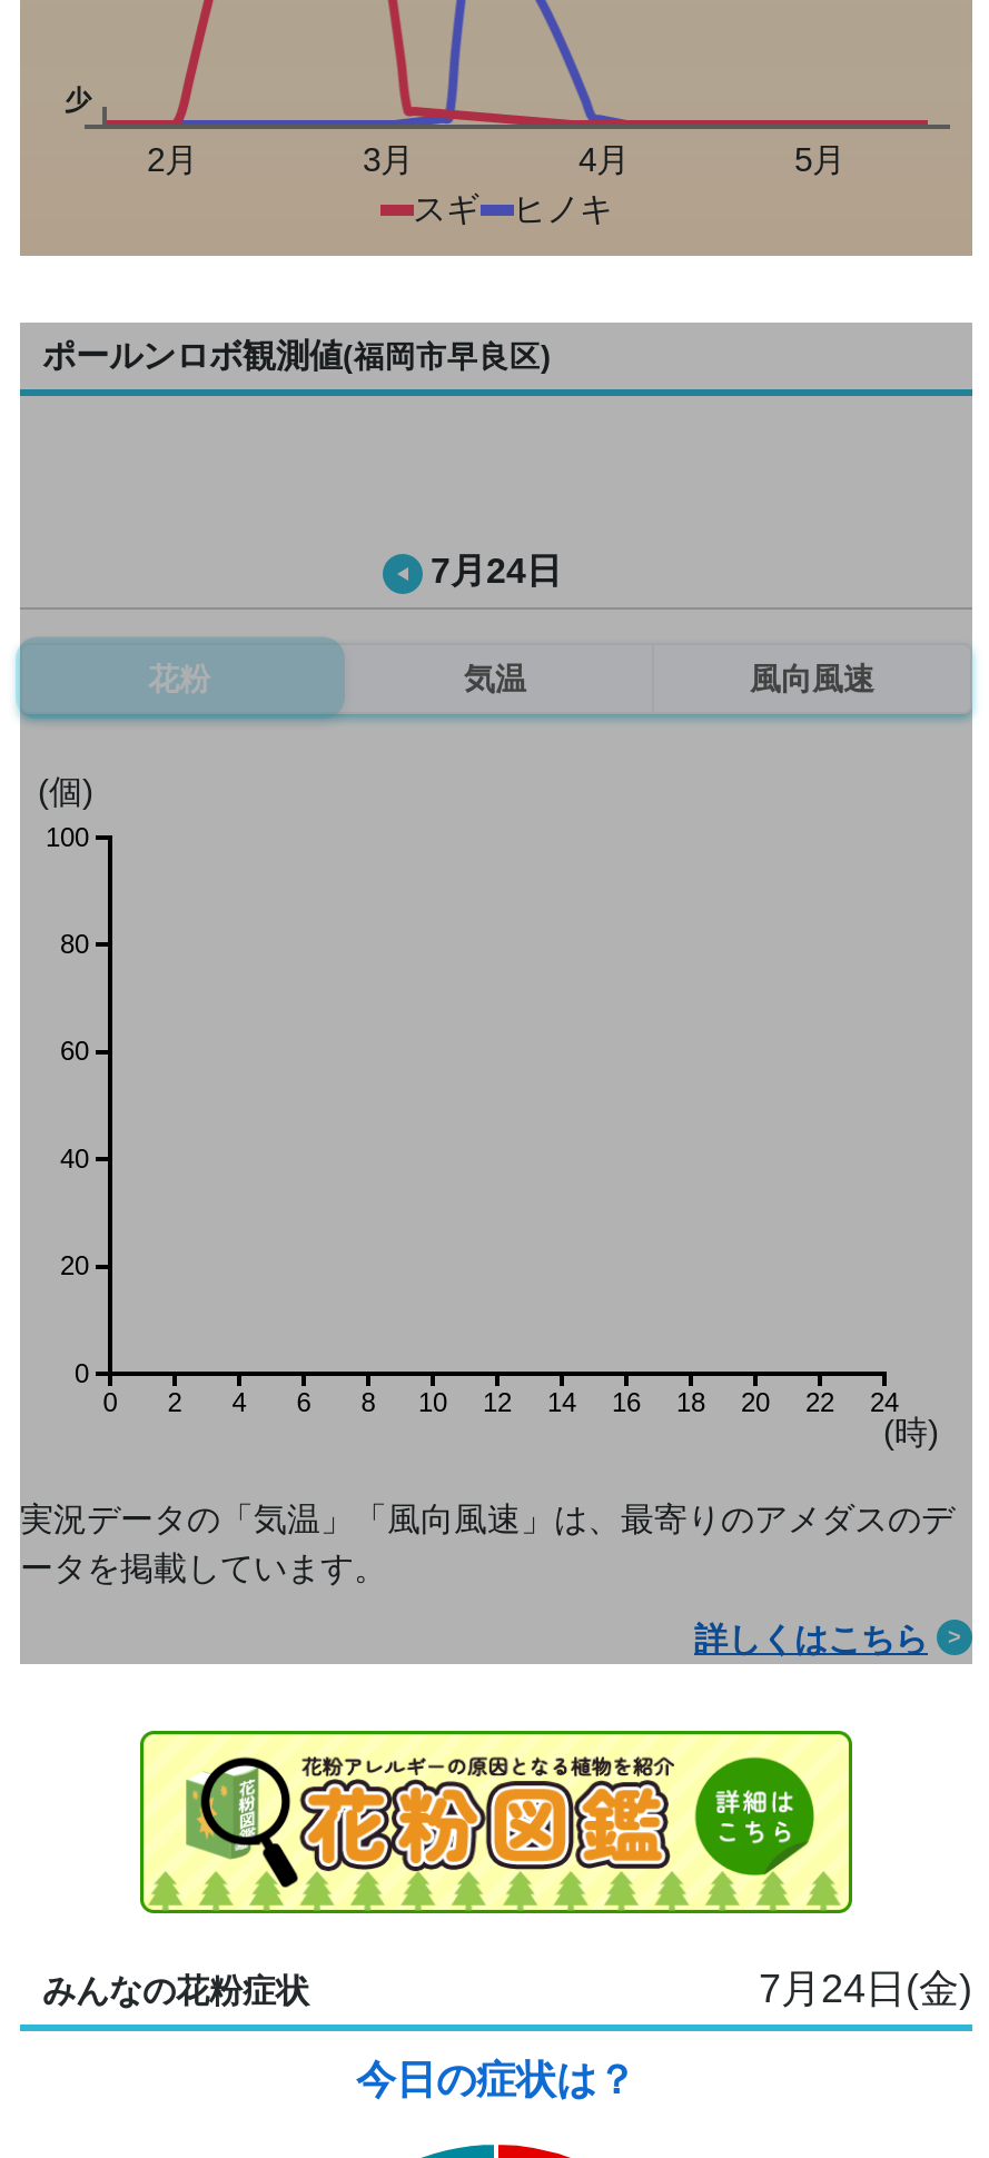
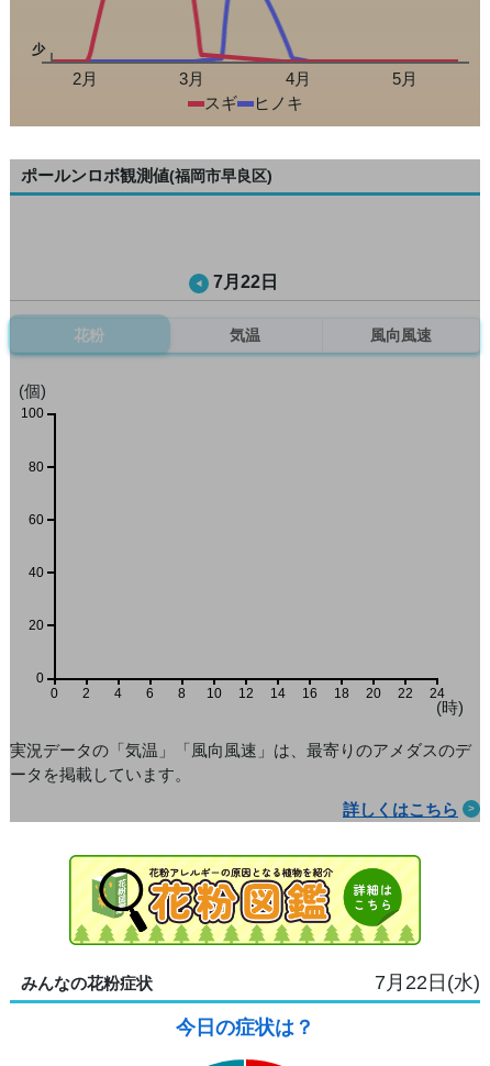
- 7月24日
+ 7月22日

- 7月24日(金)
+ 7月22日(水)
